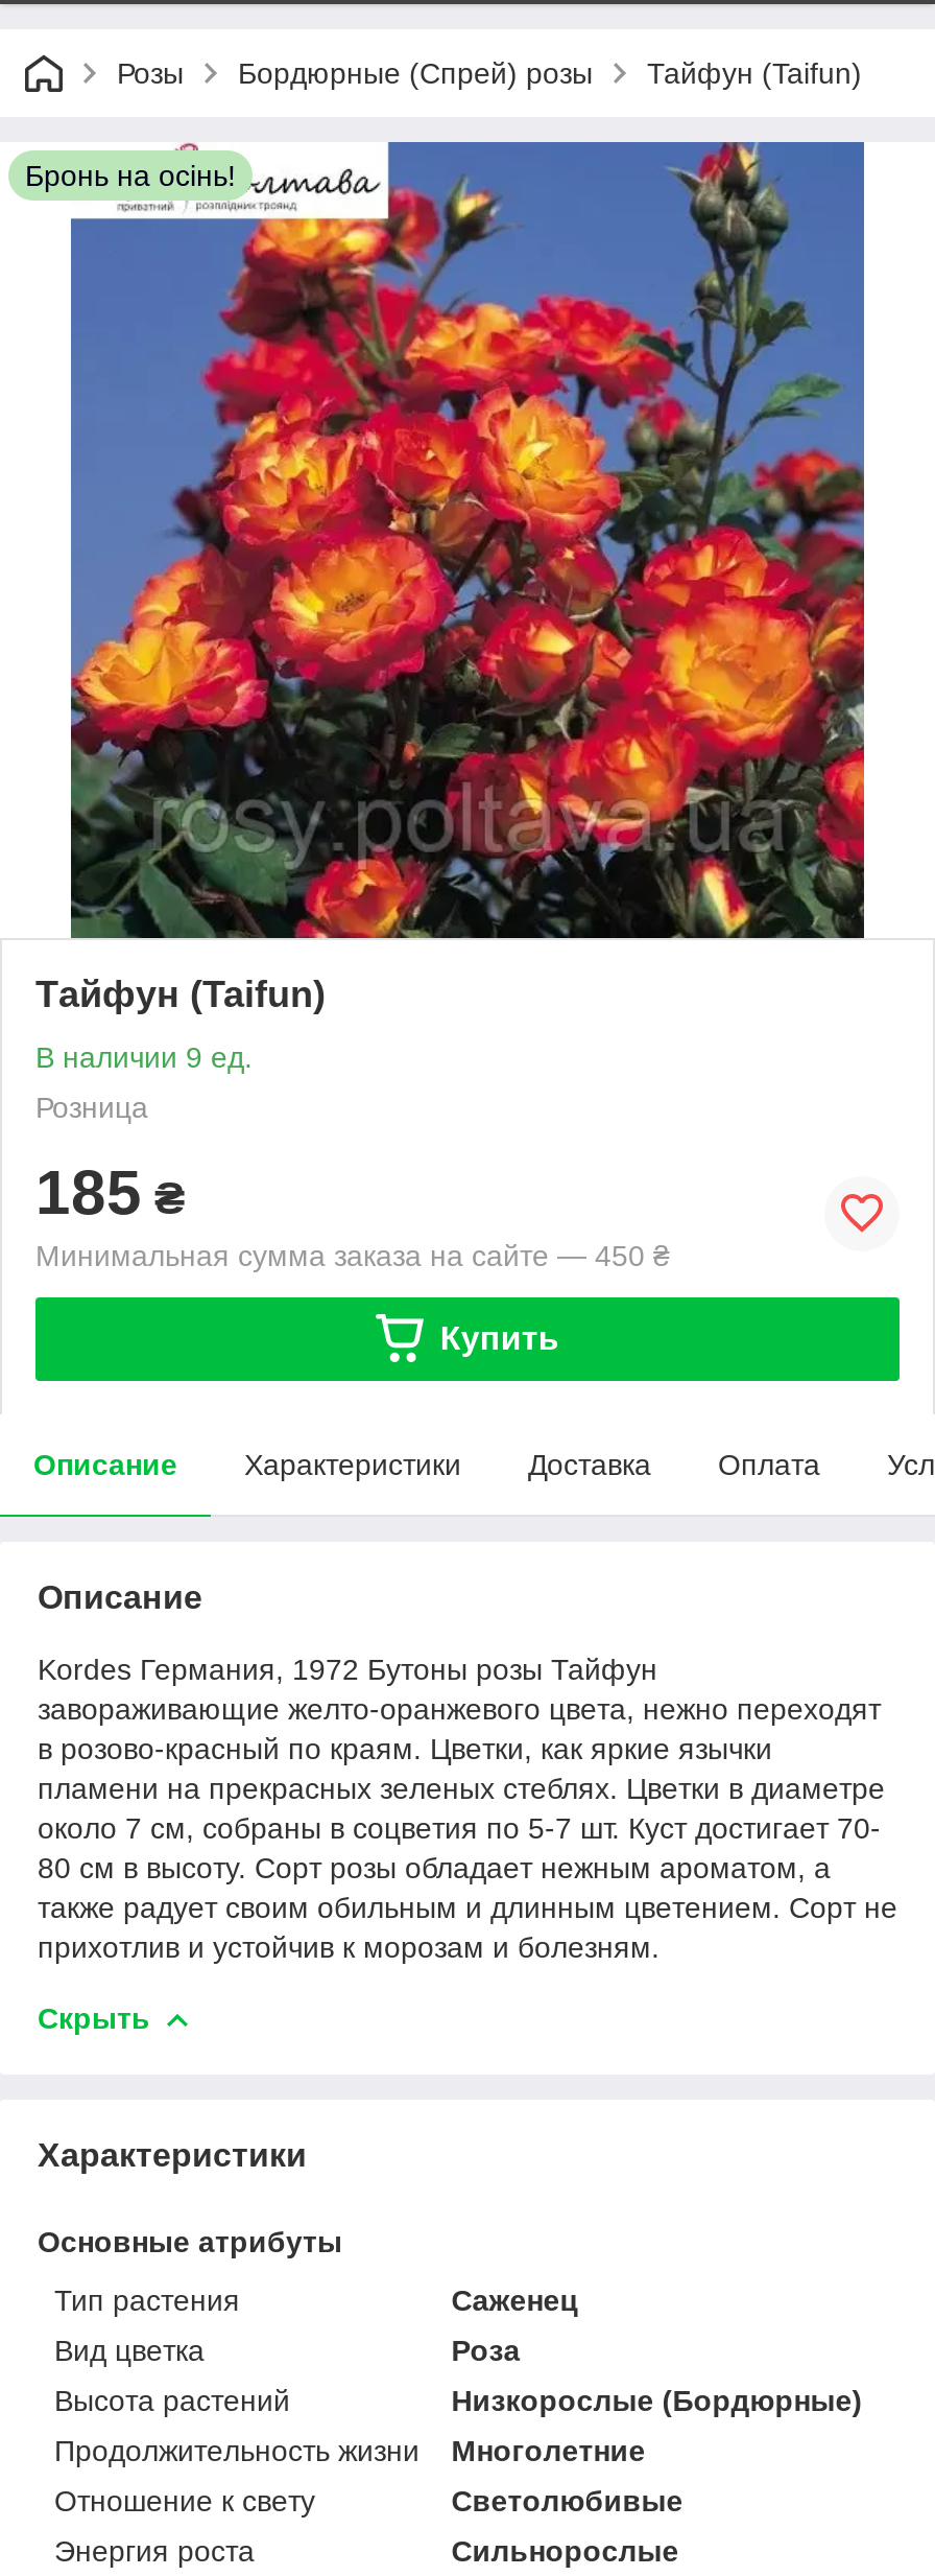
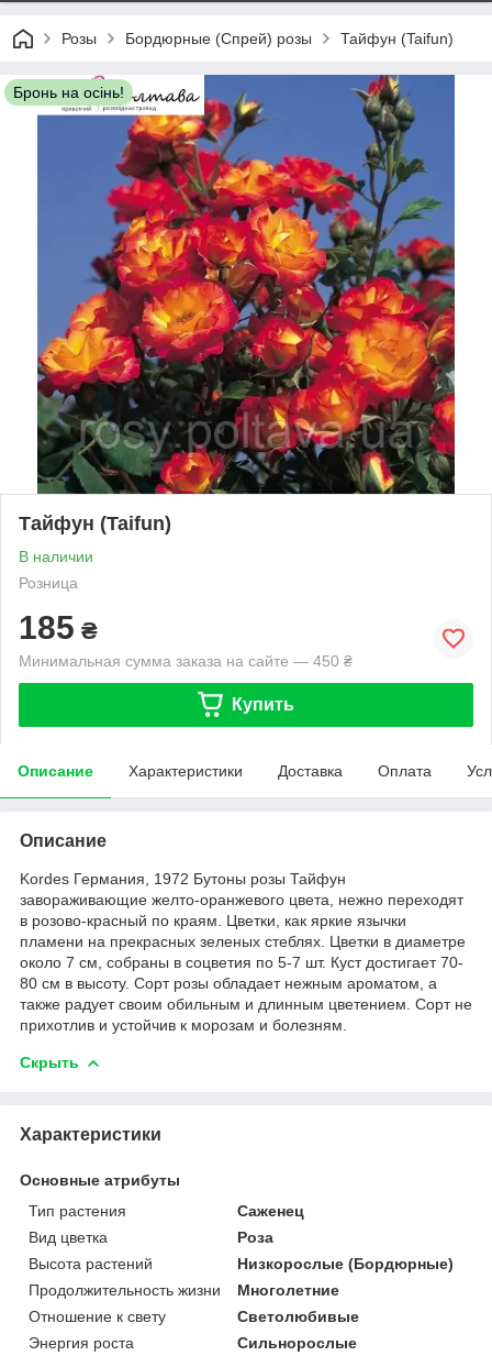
- В наличии 9 ед.
+ В наличии
